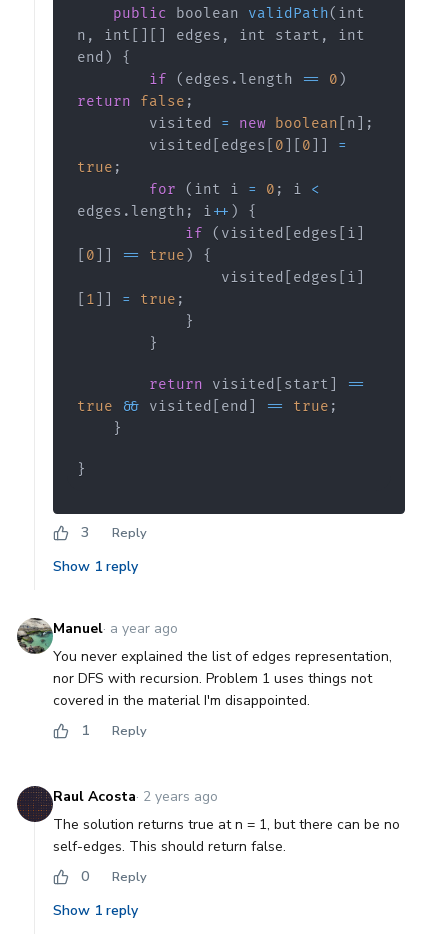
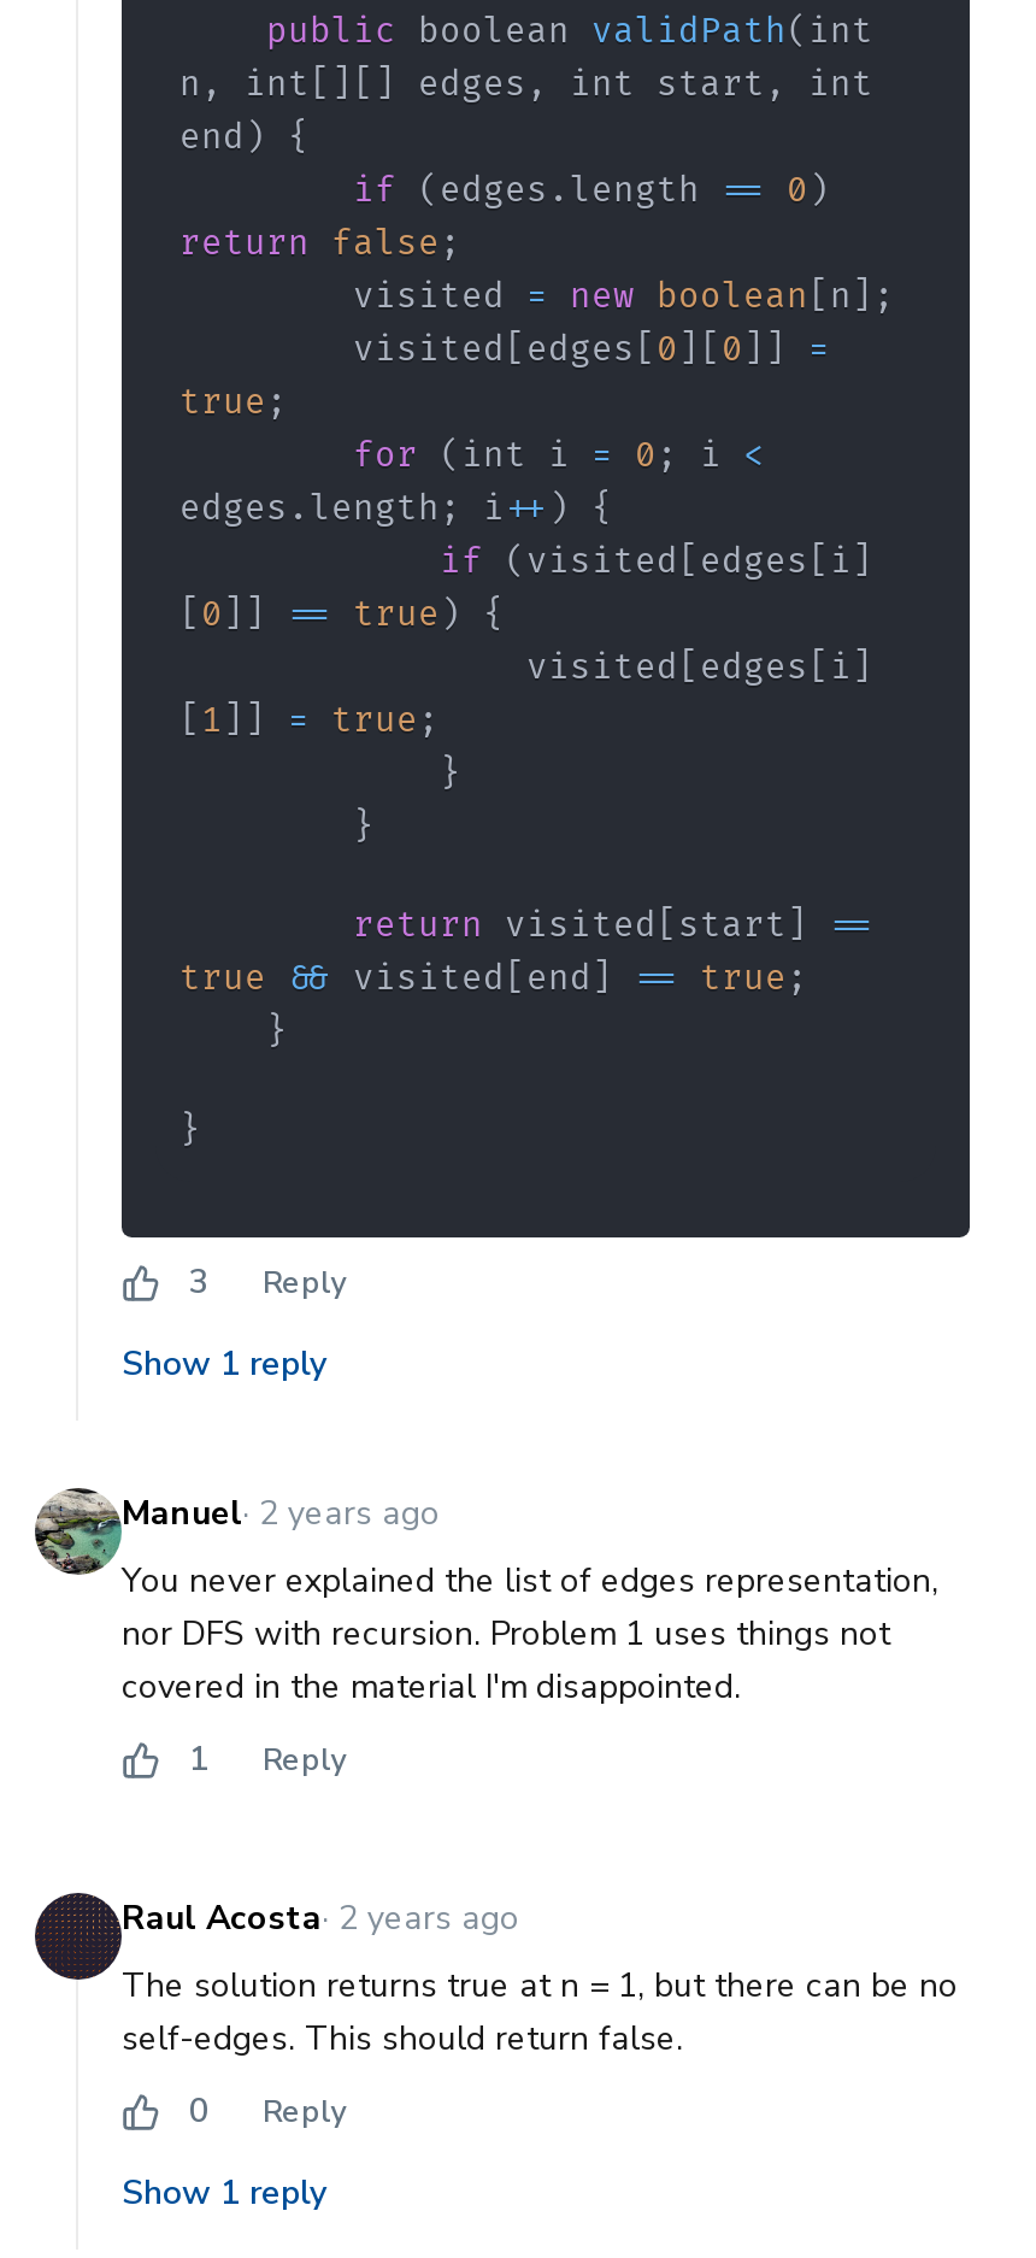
- Manuel · a year ago
+ Manuel · 2 years ago
